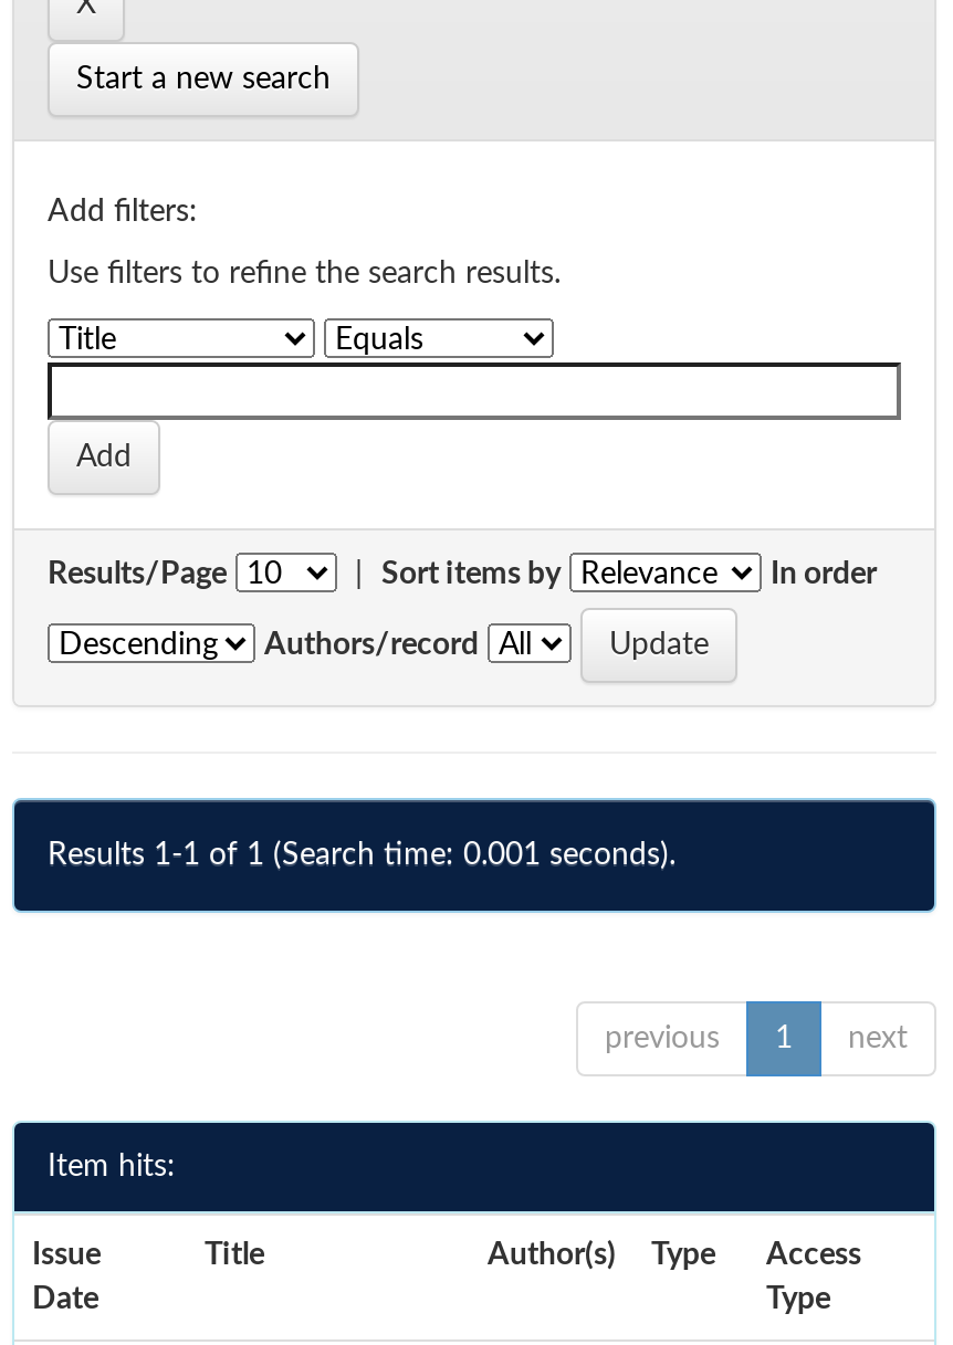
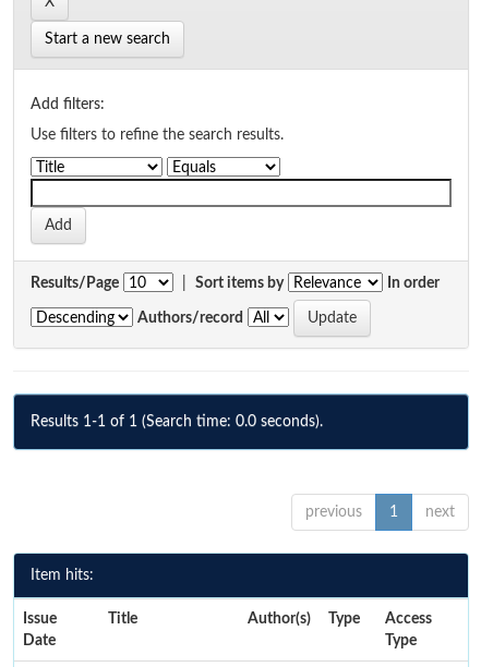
- Results 1-1 of 1 (Search time: 0.001 seconds).
+ Results 1-1 of 1 (Search time: 0.0 seconds).
